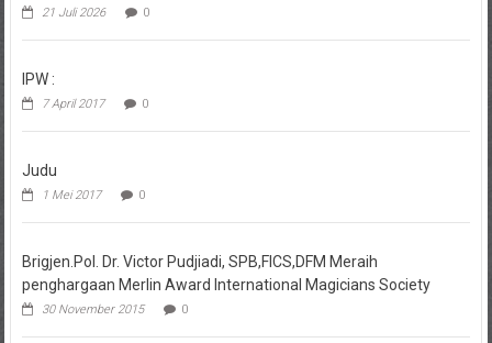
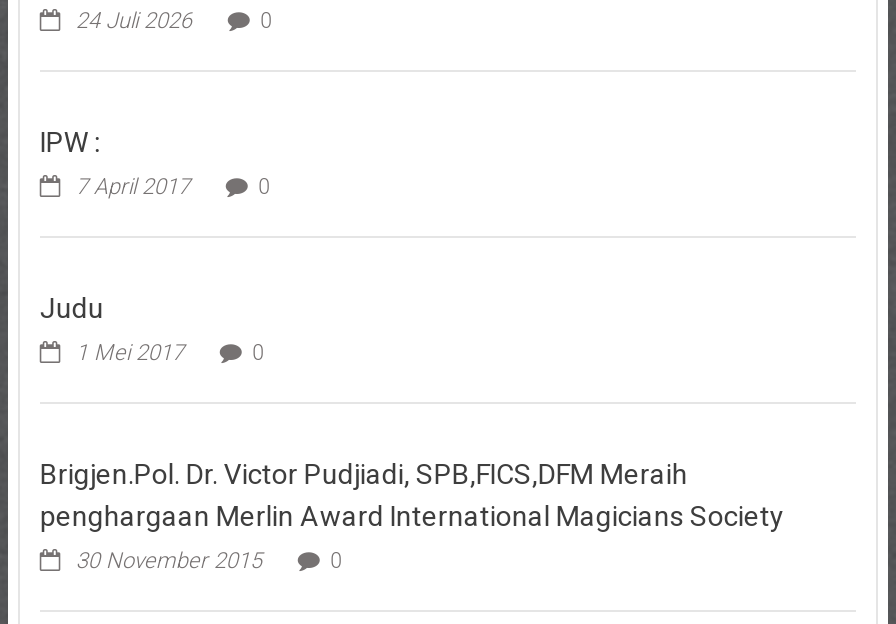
- 21 Juli 2026
+ 24 Juli 2026
